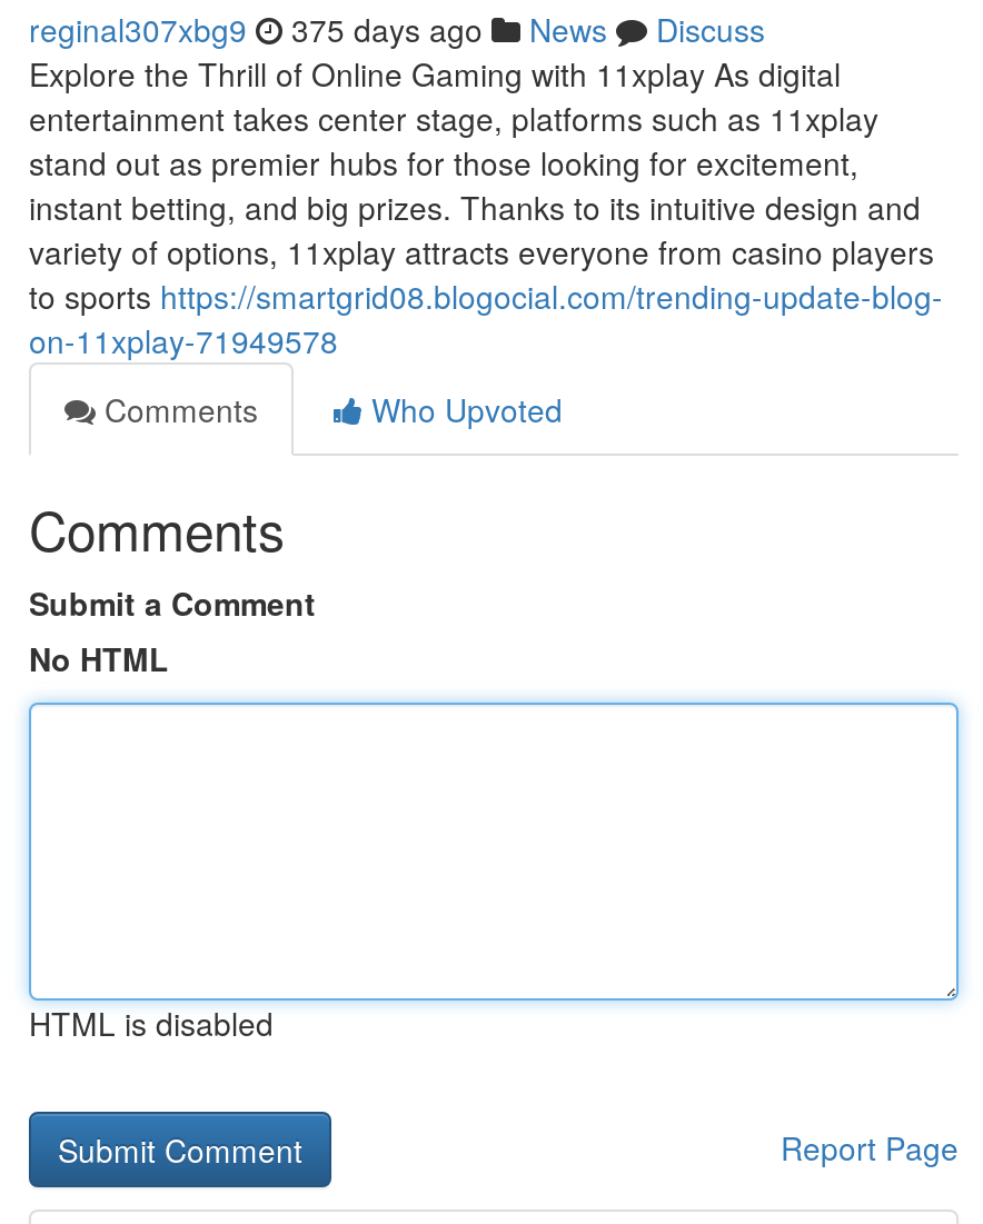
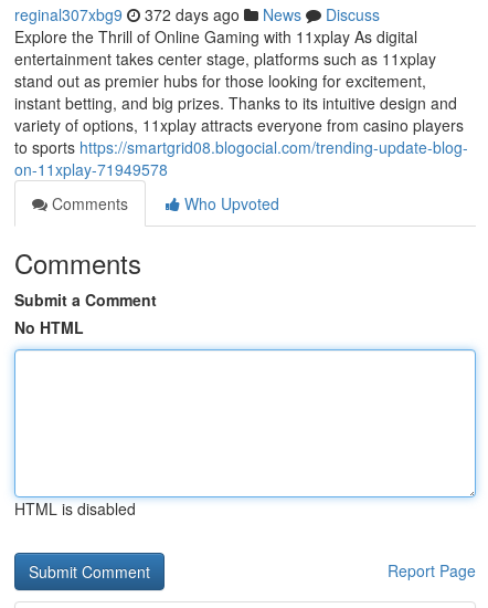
- reginal307xbg9 375 days ago News Discuss
+ reginal307xbg9 372 days ago News Discuss
